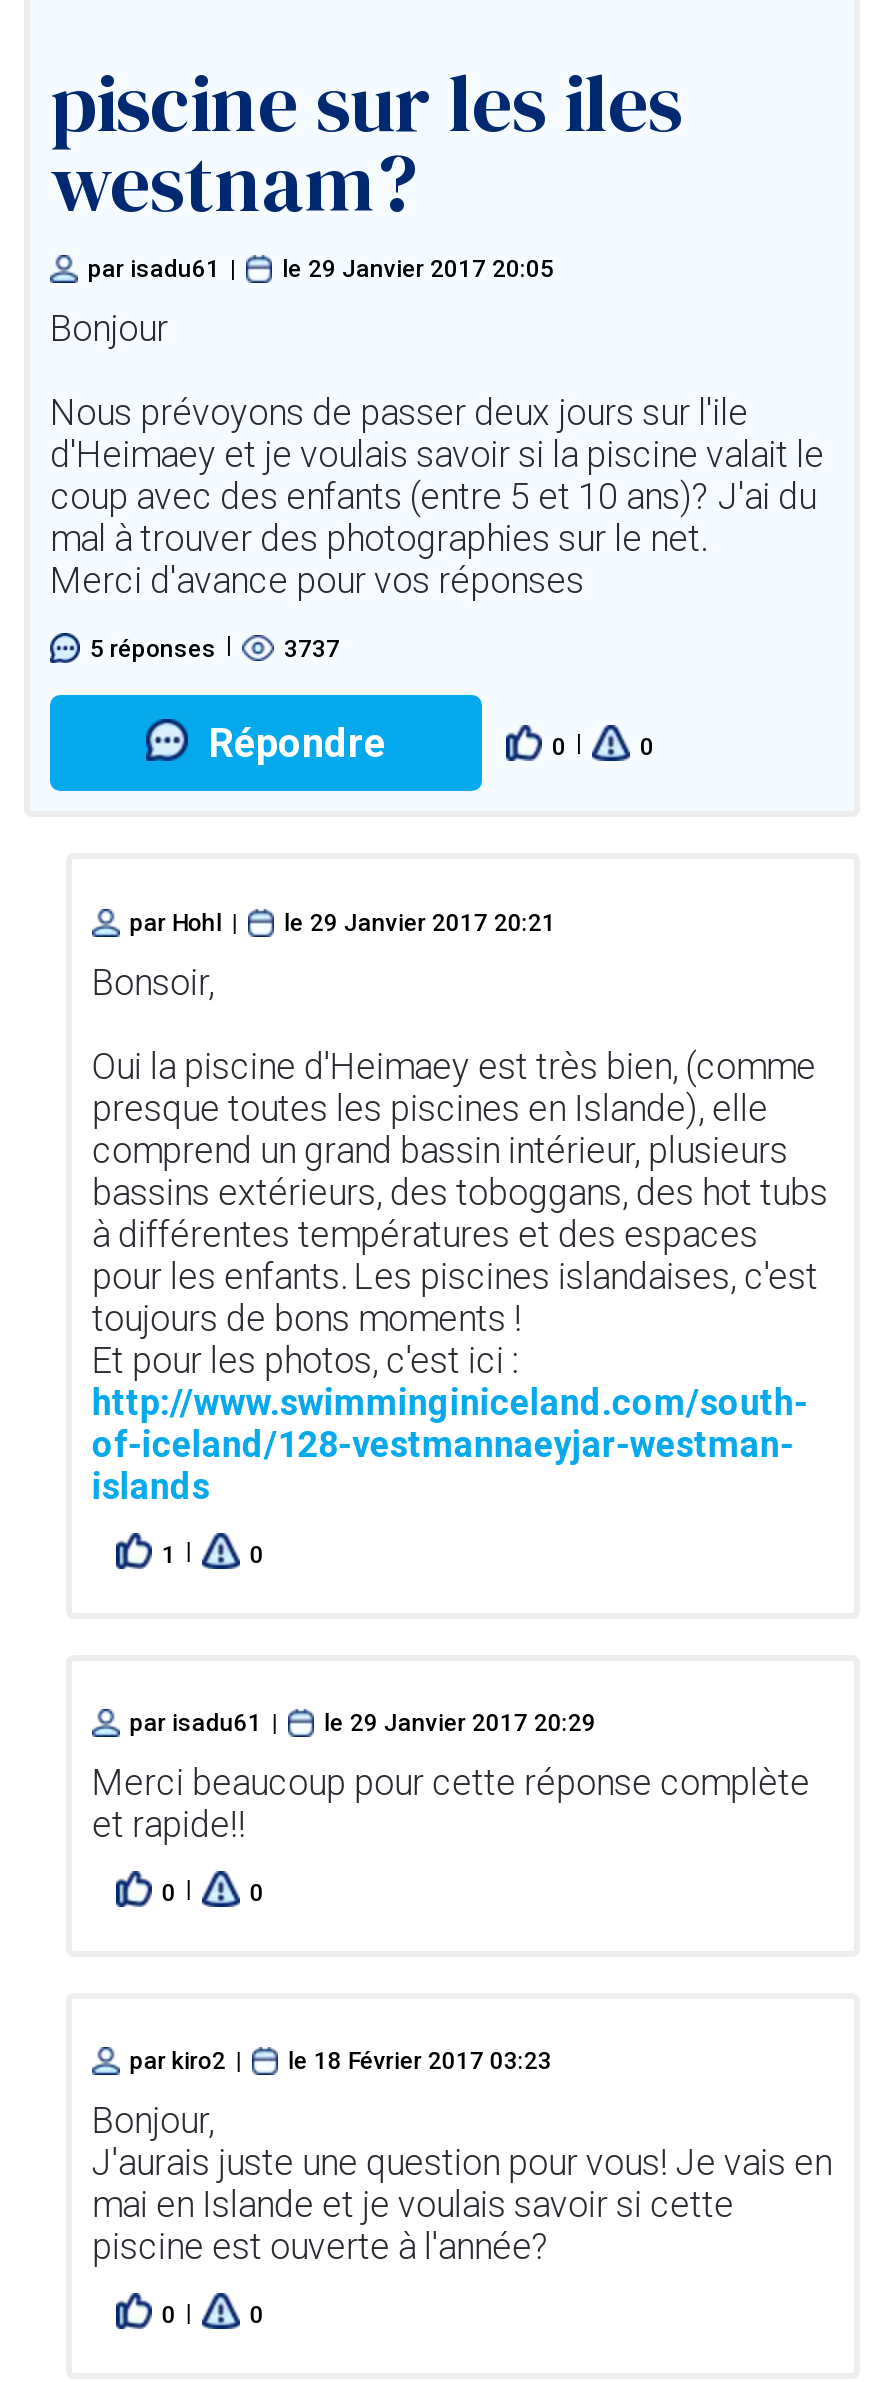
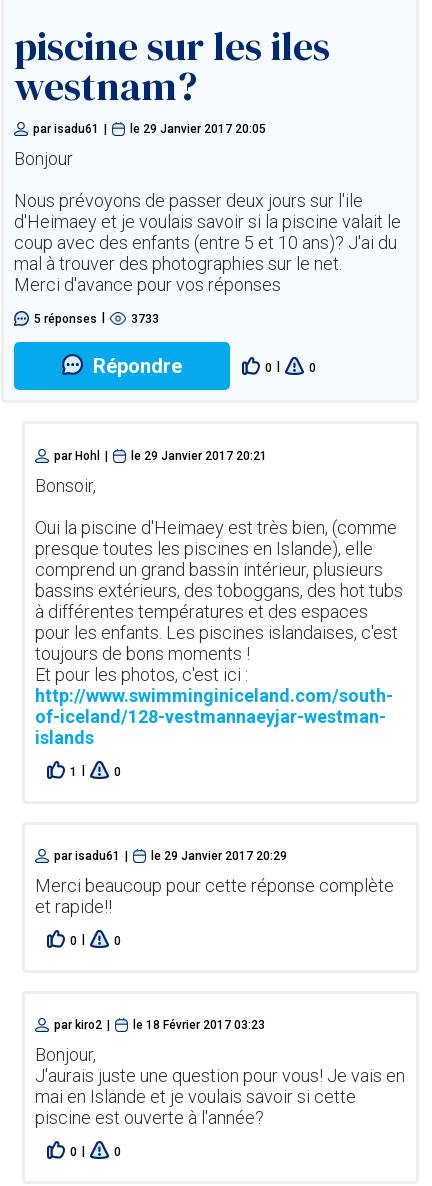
- 3737
+ 3733
